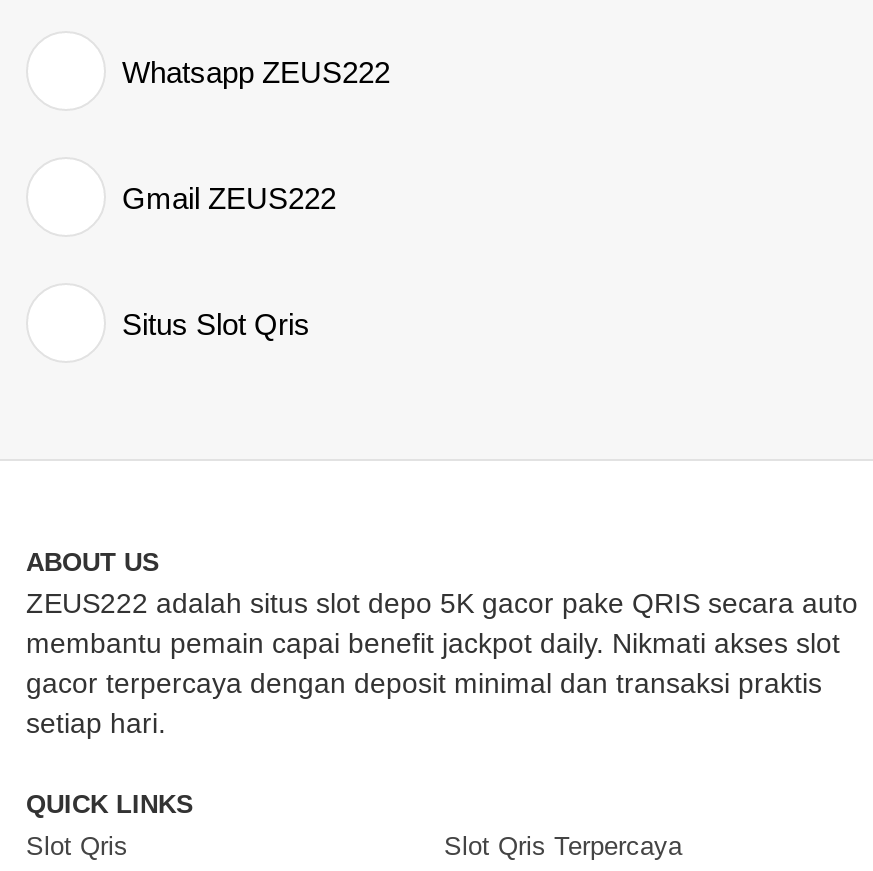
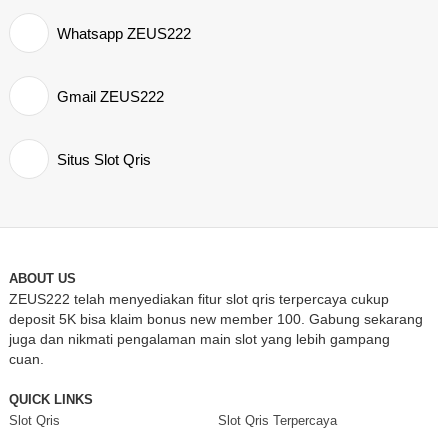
- ZEUS222 adalah situs slot depo 5K gacor pake QRIS secara auto
- membantu pemain capai benefit jackpot daily. Nikmati akses slot
- gacor terpercaya dengan deposit minimal dan transaksi praktis
- setiap hari.
+ ZEUS222 telah menyediakan fitur slot qris terpercaya cukup
+ deposit 5K bisa klaim bonus new member 100. Gabung sekarang
+ juga dan nikmati pengalaman main slot yang lebih gampang
+ cuan.
